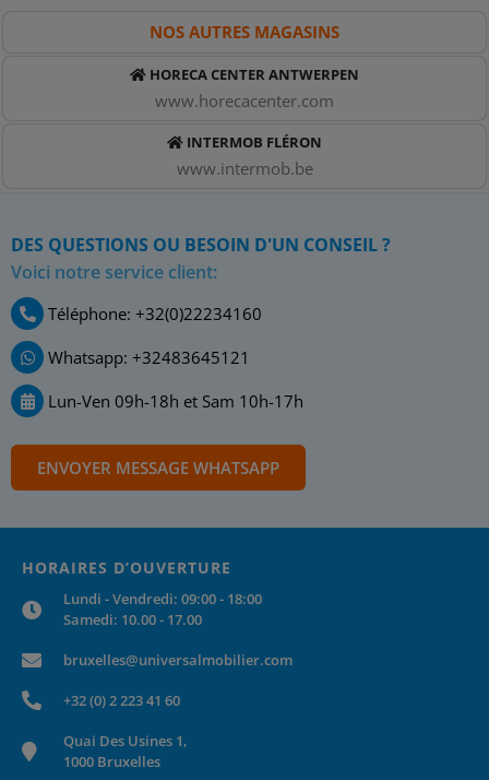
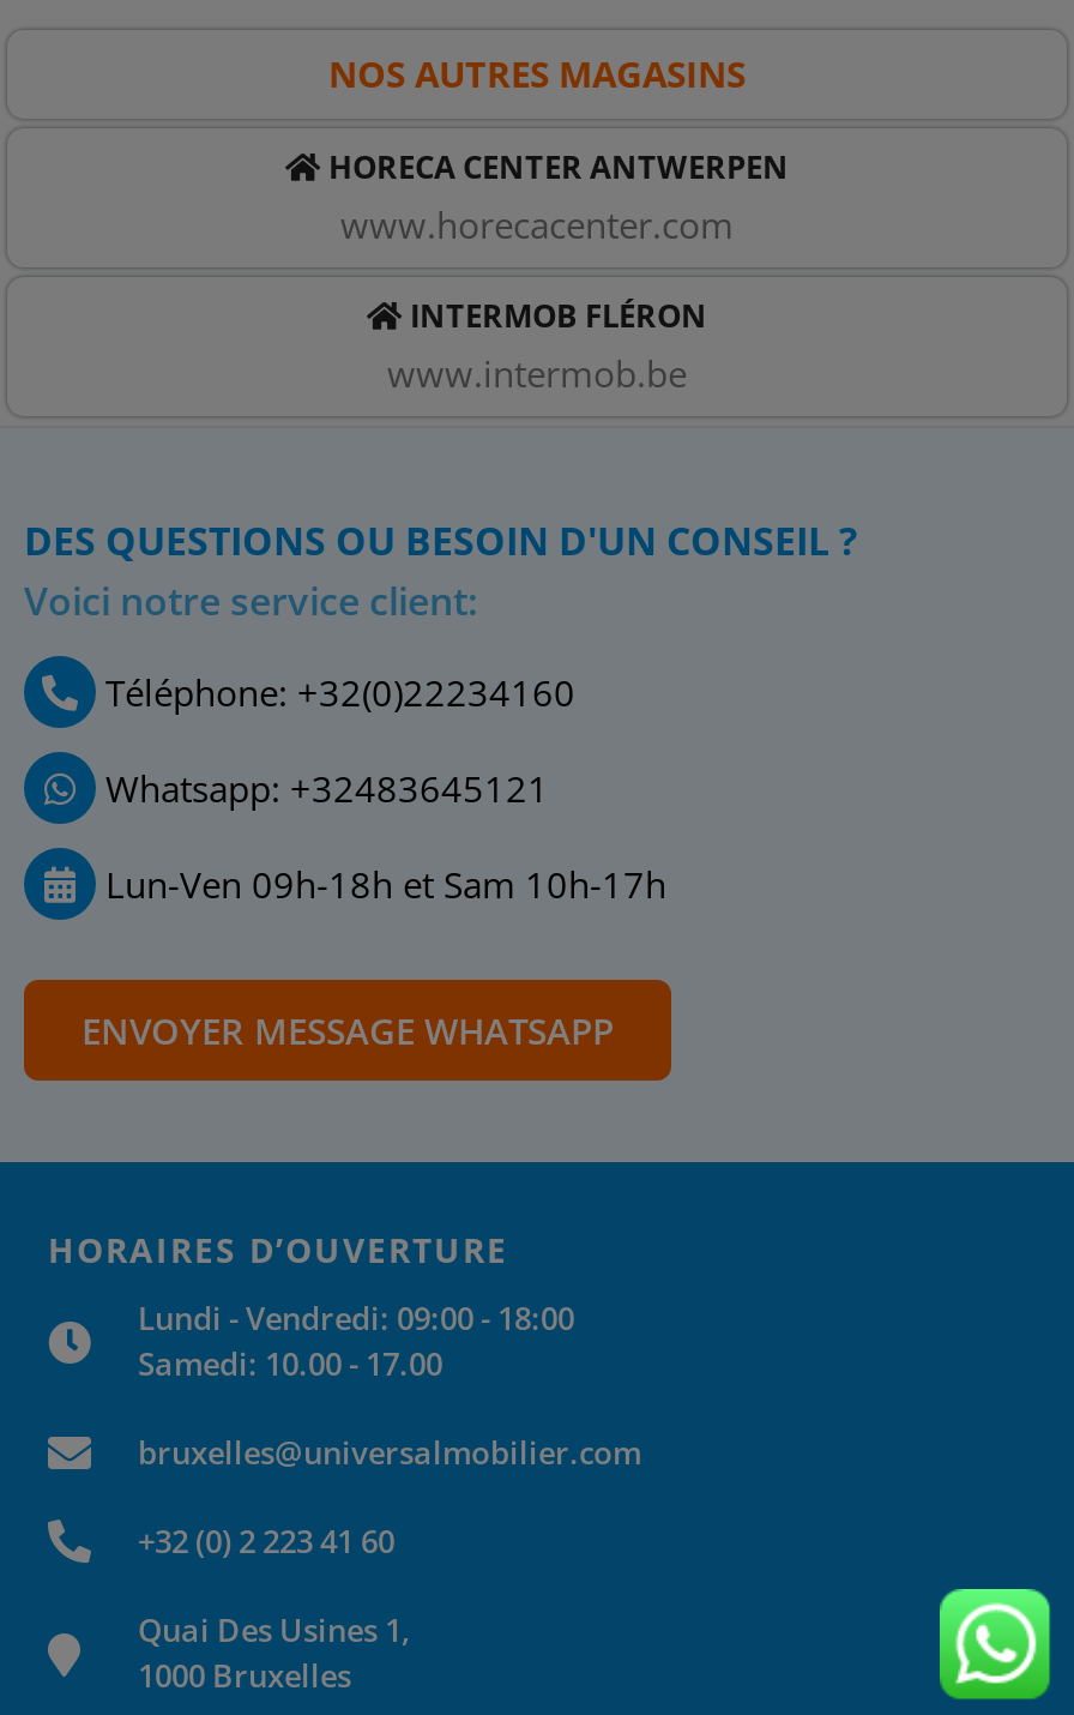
+ [image]
